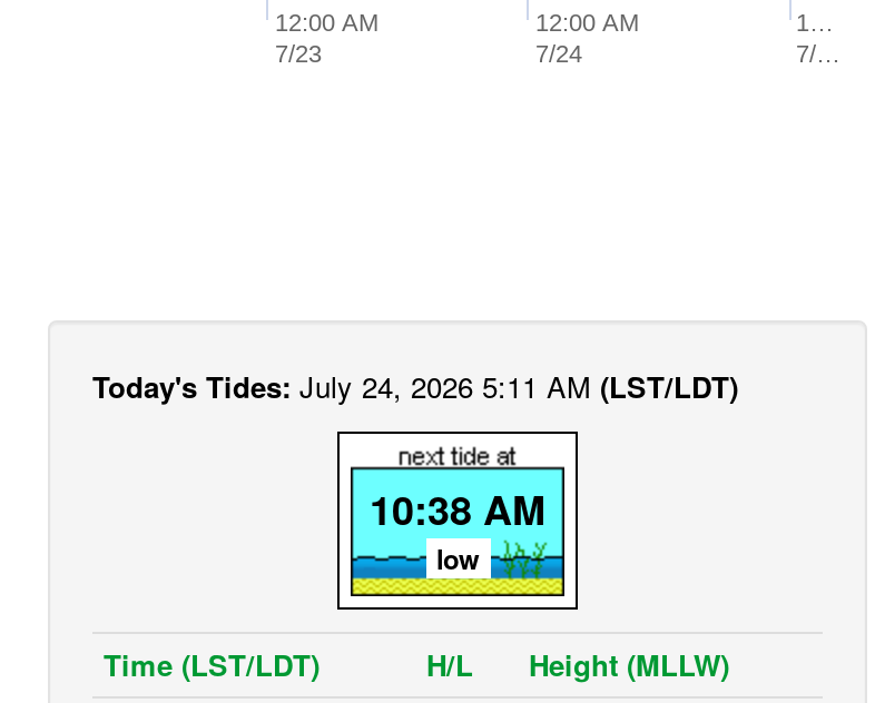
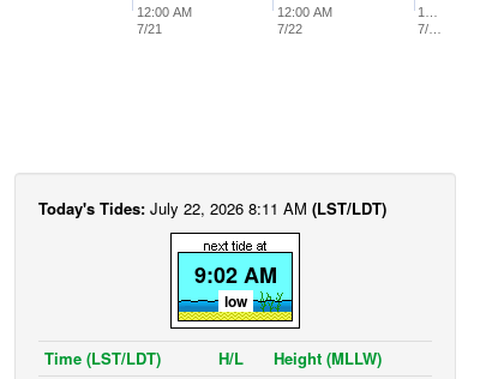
- 7/23
+ 7/21

- 7/24
+ 7/22

- Today's Tides: July 24, 2026 5:11 AM (LST/LDT)
+ Today's Tides: July 22, 2026 8:11 AM (LST/LDT)

- 10:38 AM
+ 9:02 AM
